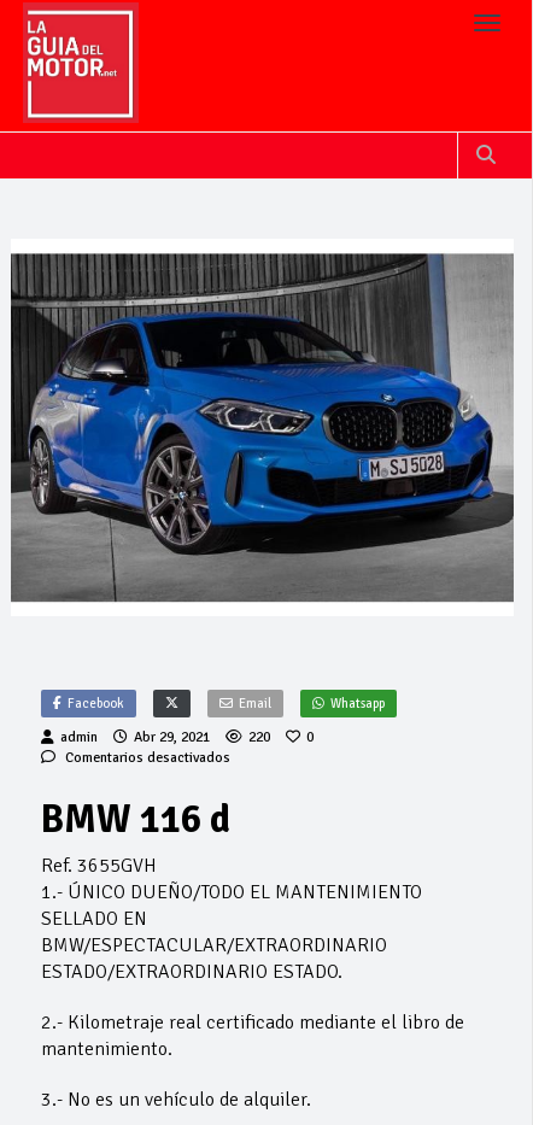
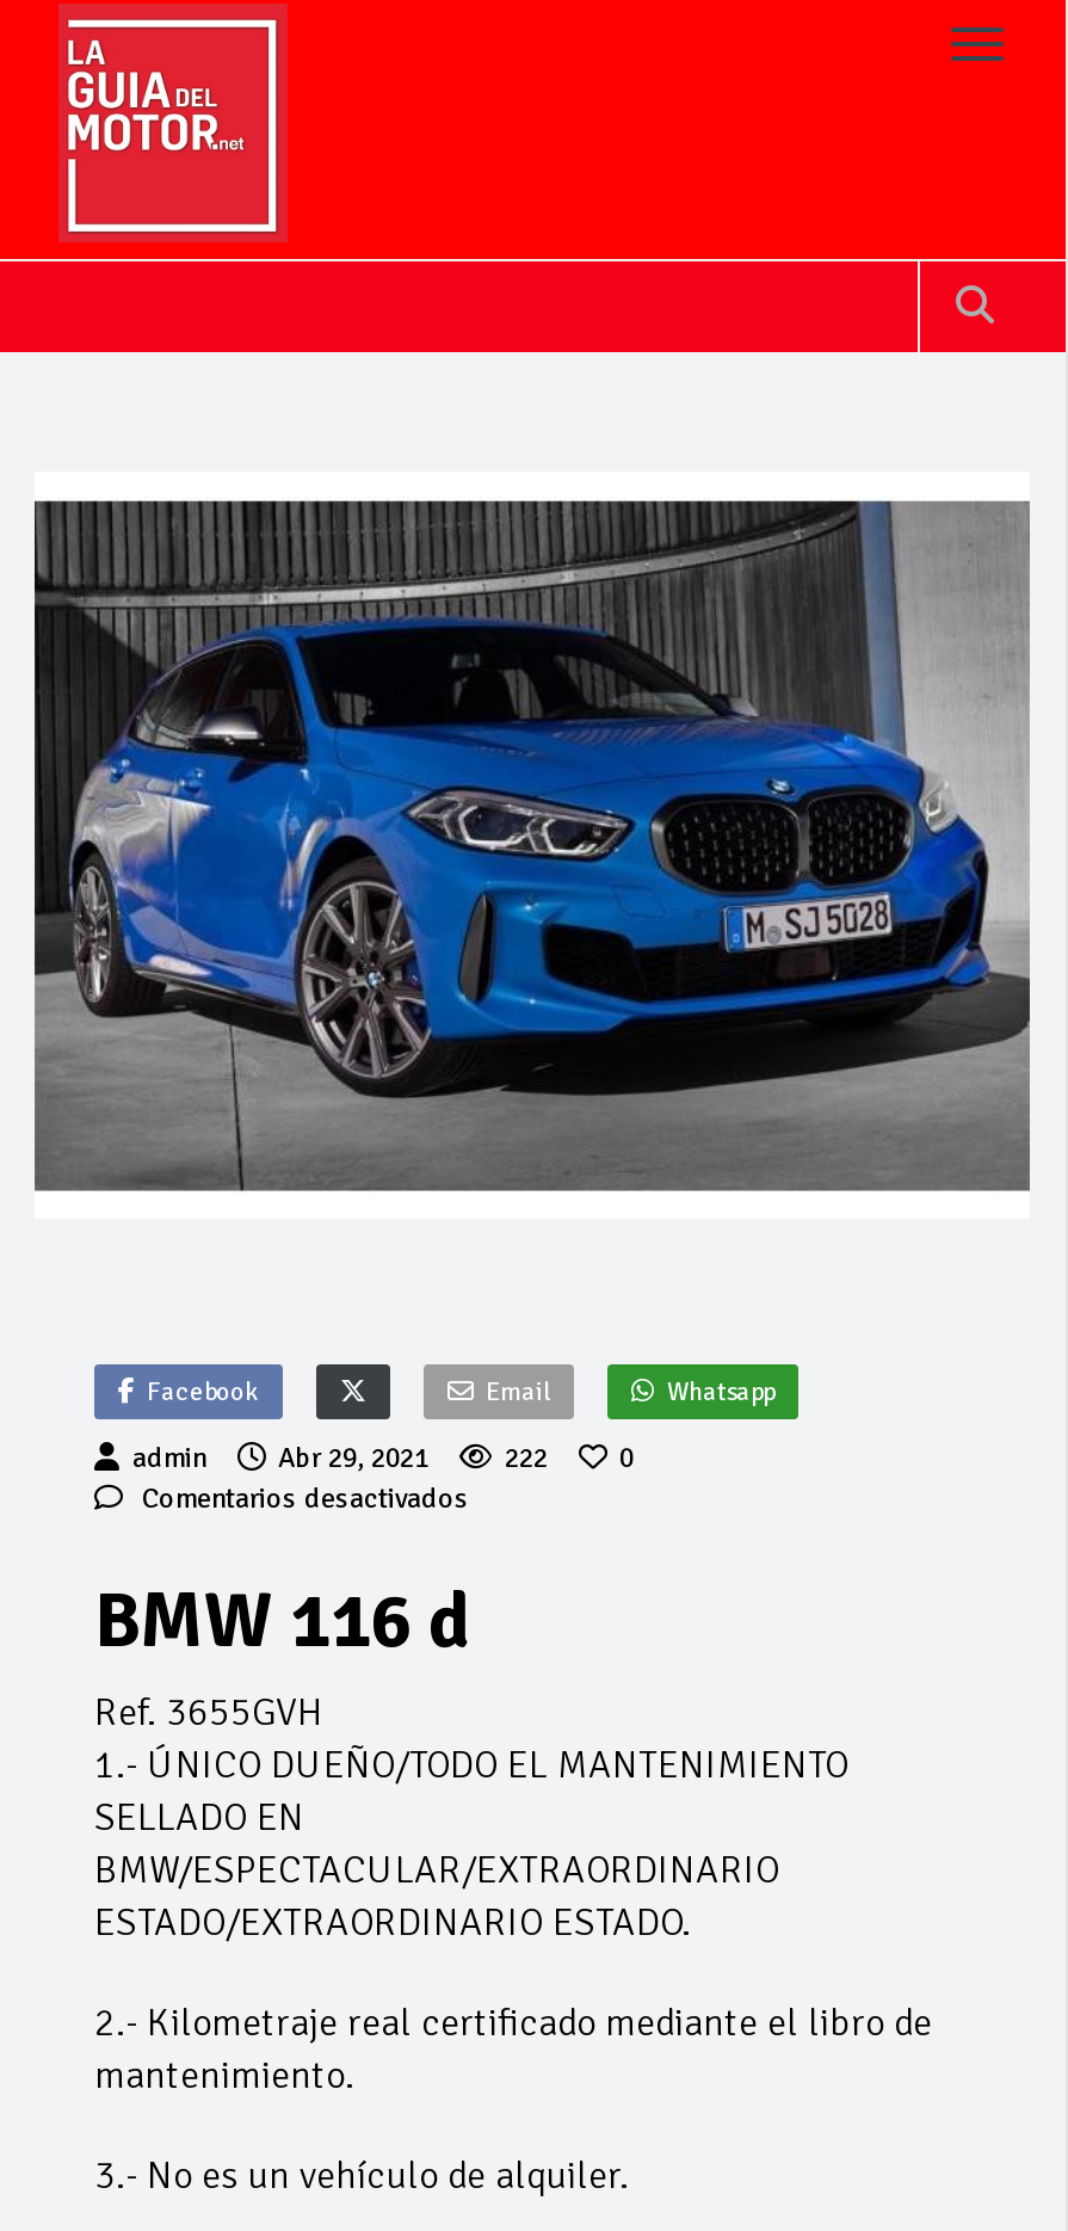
- 220 0
+ 222 0
